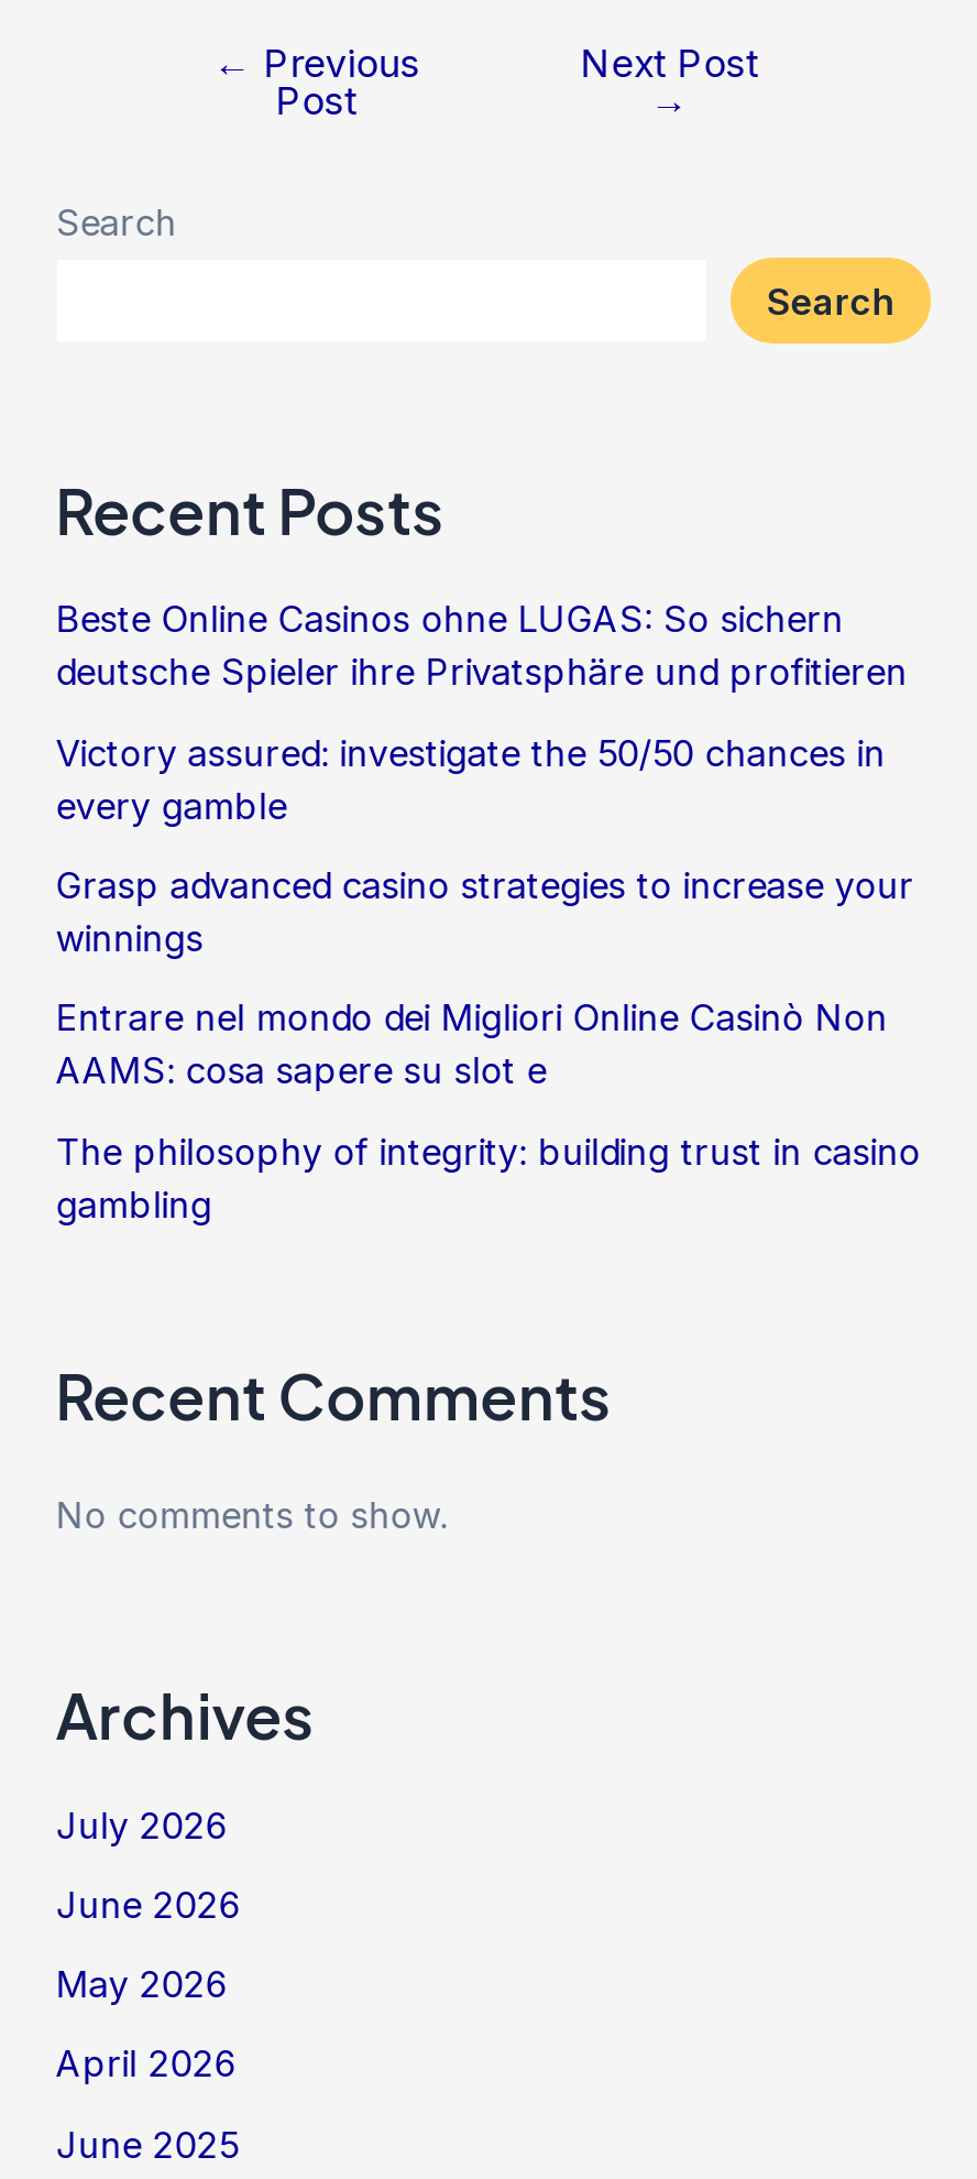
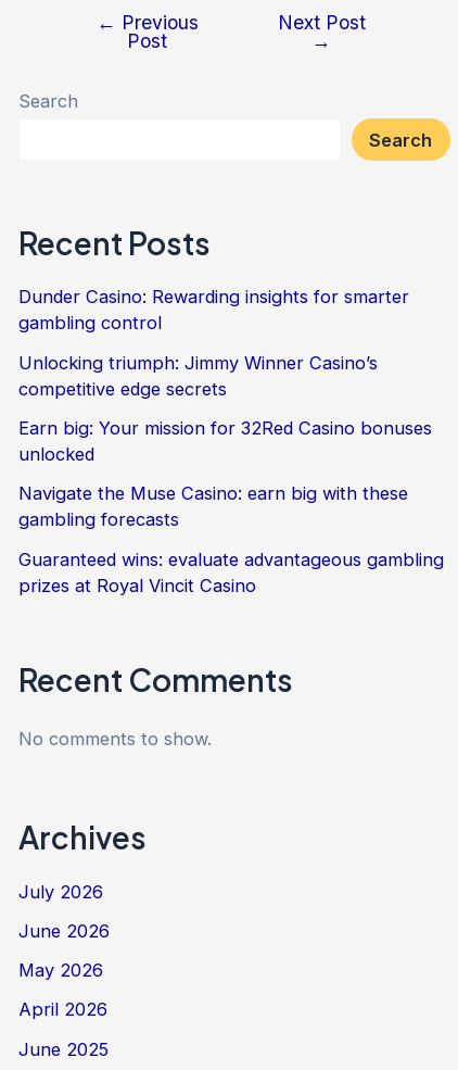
- Beste Online Casinos ohne LUGAS: So sichern
- deutsche Spieler ihre Privatsphäre und profitieren
+ Dunder Casino: Rewarding insights for smarter
+ gambling control

- Victory assured: investigate the 50/50 chances in
- every gamble
+ Unlocking triumph: Jimmy Winner Casino’s
+ competitive edge secrets

- Grasp advanced casino strategies to increase your
- winnings
+ Earn big: Your mission for 32Red Casino bonuses
+ unlocked

- Entrare nel mondo dei Migliori Online Casinò Non
- AAMS: cosa sapere su slot e
+ Navigate the Muse Casino: earn big with these
+ gambling forecasts

- The philosophy of integrity: building trust in casino
- gambling
+ Guaranteed wins: evaluate advantageous gambling
+ prizes at Royal Vincit Casino
